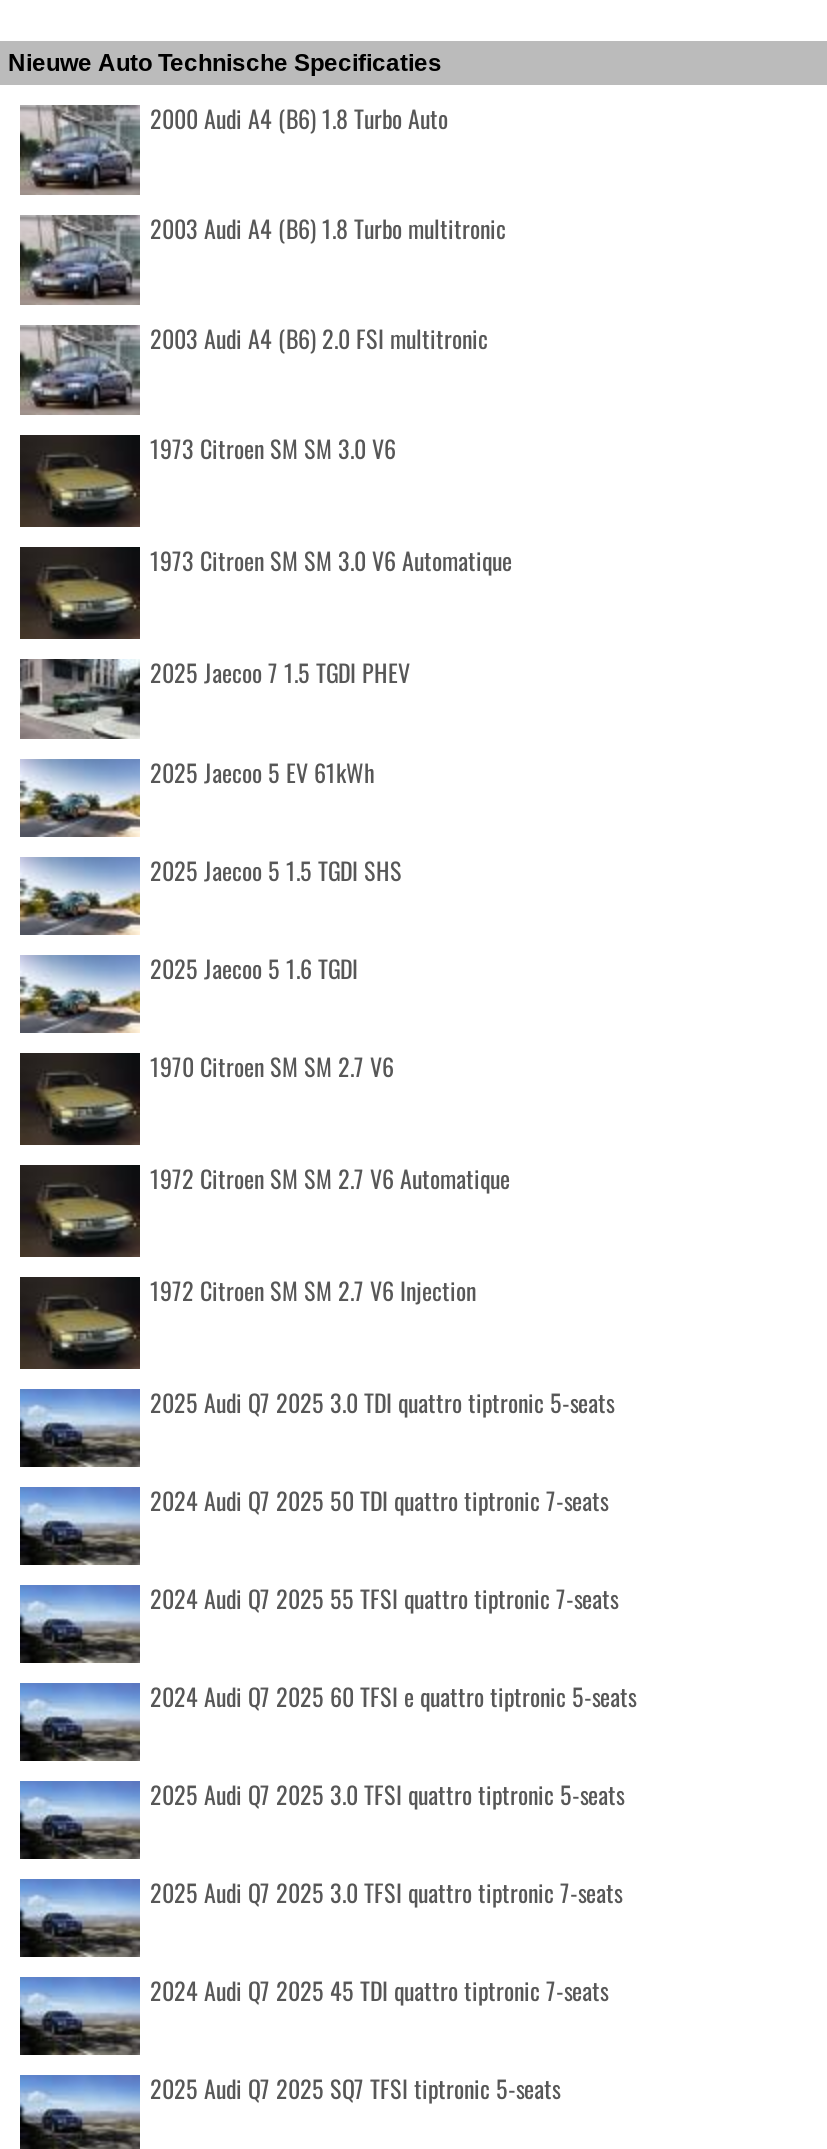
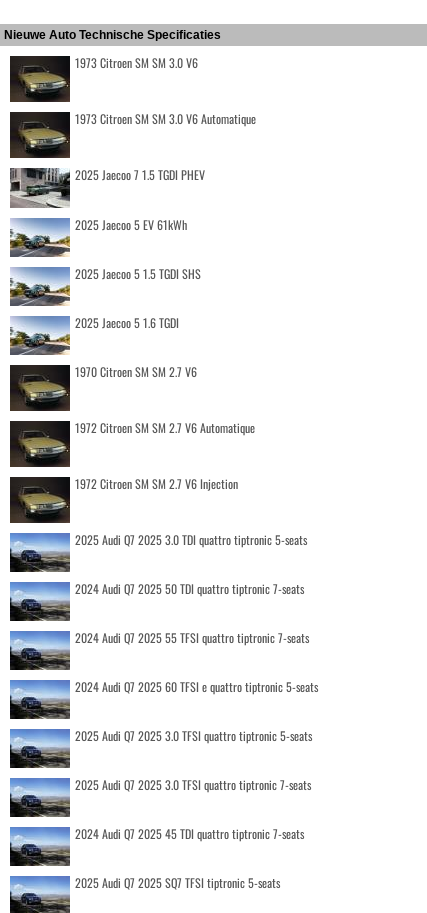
- [image]
- 2000 Audi A4 (B6) 1.8 Turbo Auto
- 2003 Audi A4 (B6) 1.8 Turbo multitronic
- 2003 Audi A4 (B6) 2.0 FSI multitronic

- [image]

- [image]
